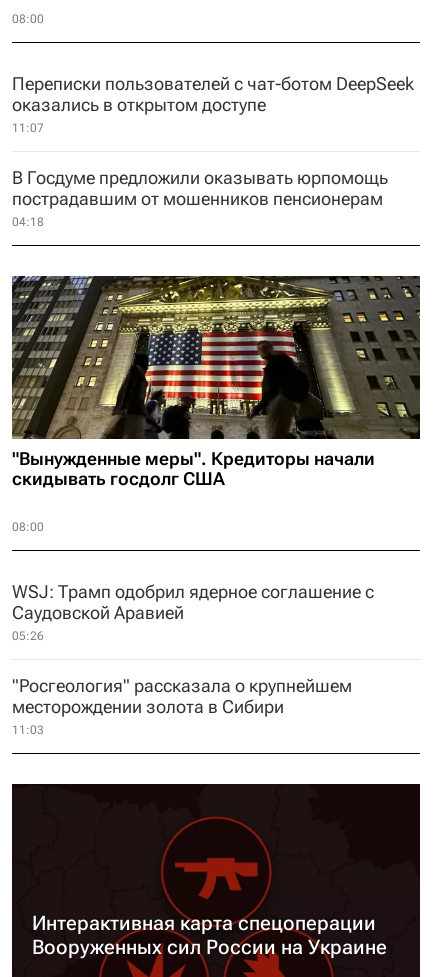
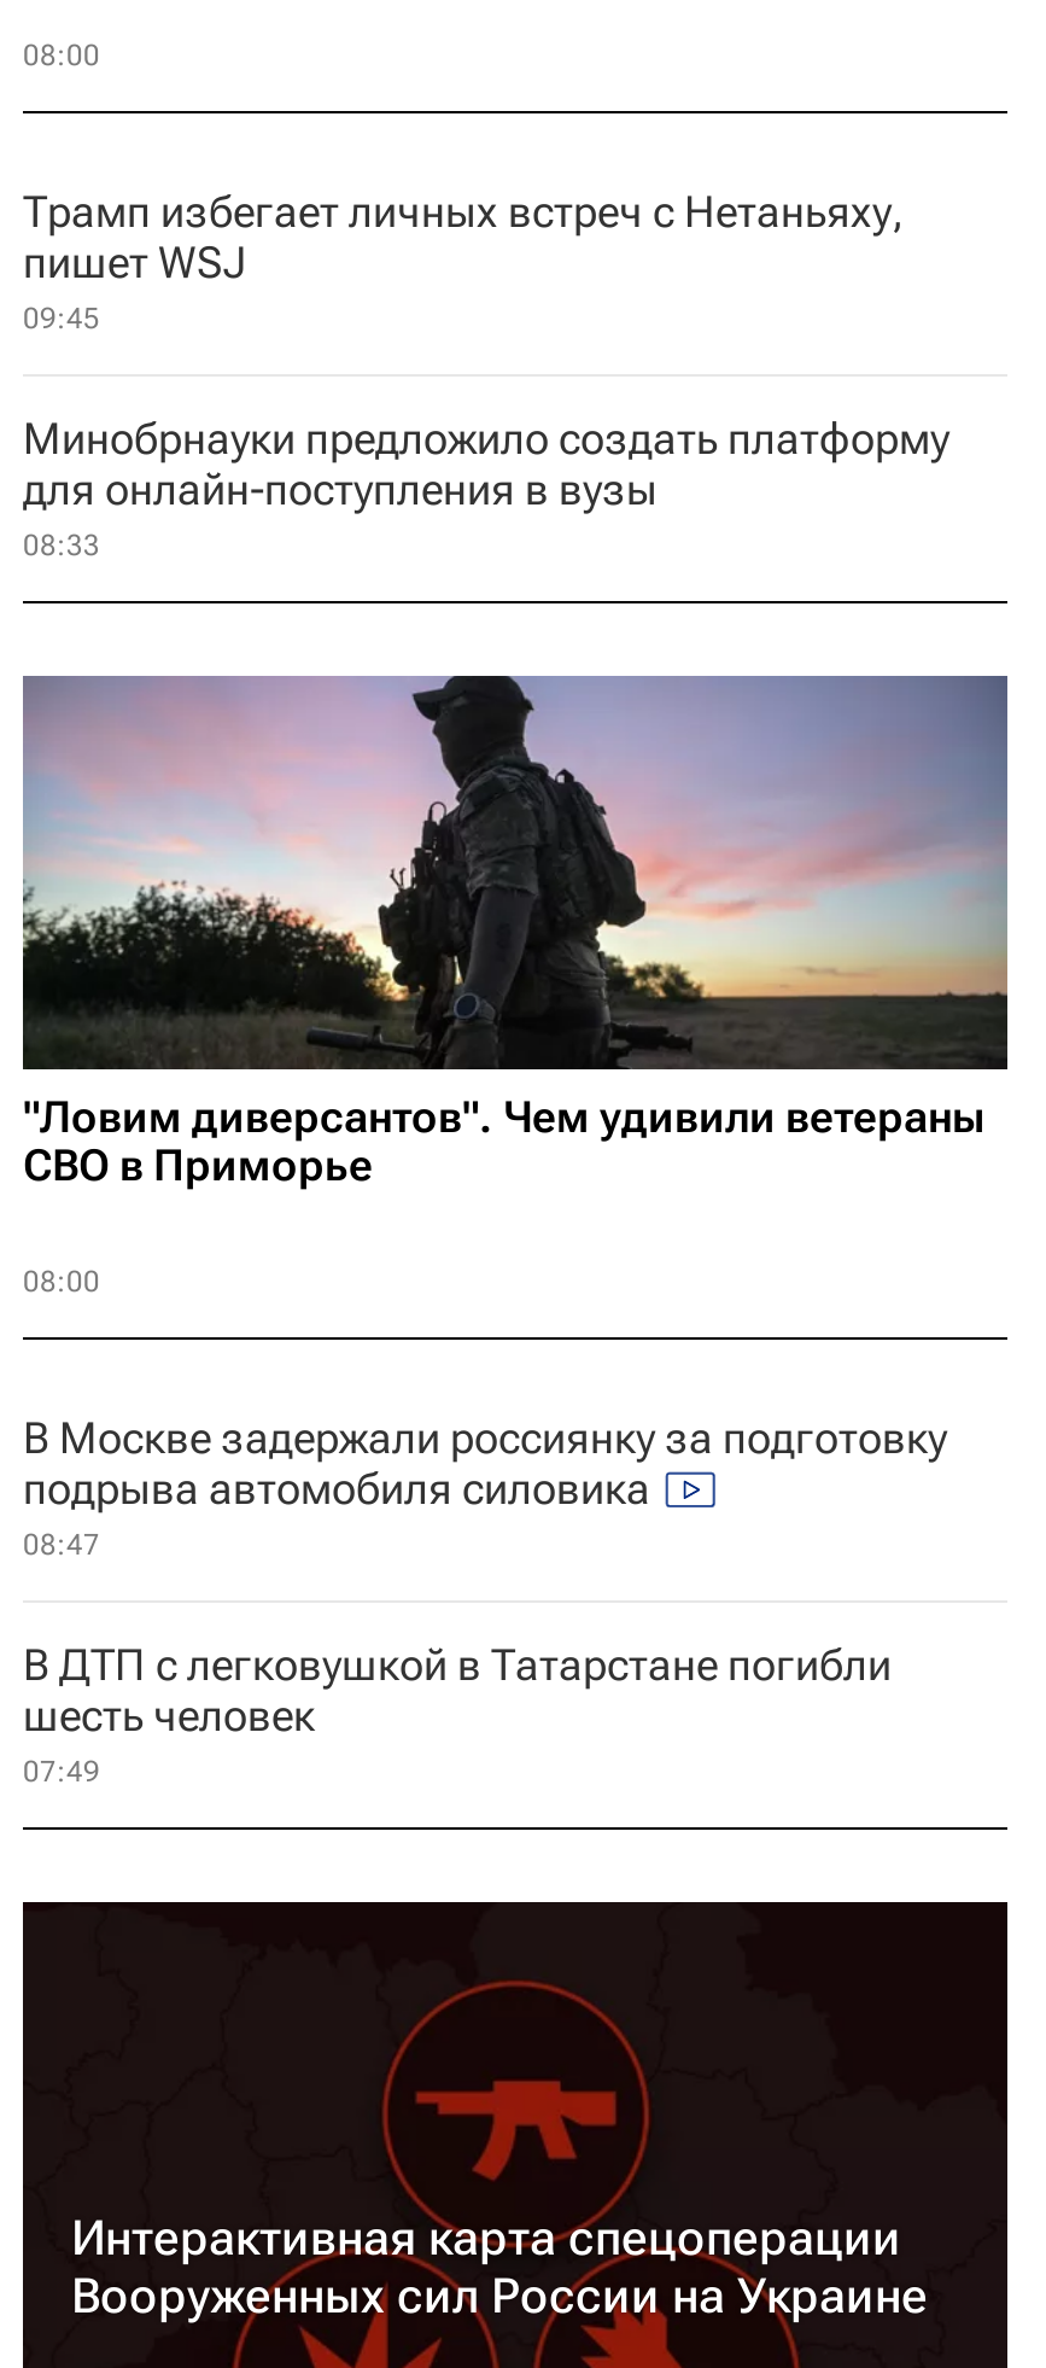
- Переписки пользователей с чат-ботом DeepSeek
- оказались в открытом доступе
- 11:07
+ Трамп избегает личных встреч с Нетаньяху,
+ пишет WSJ
+ 09:45

- В Госдуме предложили оказывать юрпомощь
- пострадавшим от мошенников пенсионерам
- 04:18
+ Минобрнауки предложило создать платформу
+ для онлайн-поступления в вузы
+ 08:33

- [image]
- "Вынужденные меры". Кредиторы начали
- скидывать госдолг США
+ [image]
+ "Ловим диверсантов". Чем удивили ветераны
+ СВО в Приморье

- WSJ: Трамп одобрил ядерное соглашение с
- Саудовской Аравией
- 05:26
+ В Москве задержали россиянку за подготовку
+ подрыва автомобиля силовика
+ 08:47

- "Росгеология" рассказала о крупнейшем
- месторождении золота в Сибири
- 11:03
+ В ДТП с легковушкой в Татарстане погибли
+ шесть человек
+ 07:49
